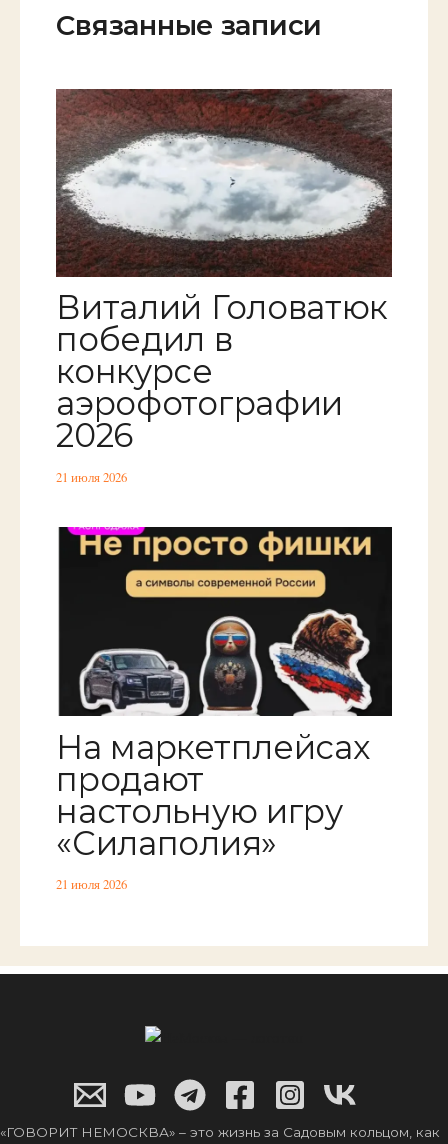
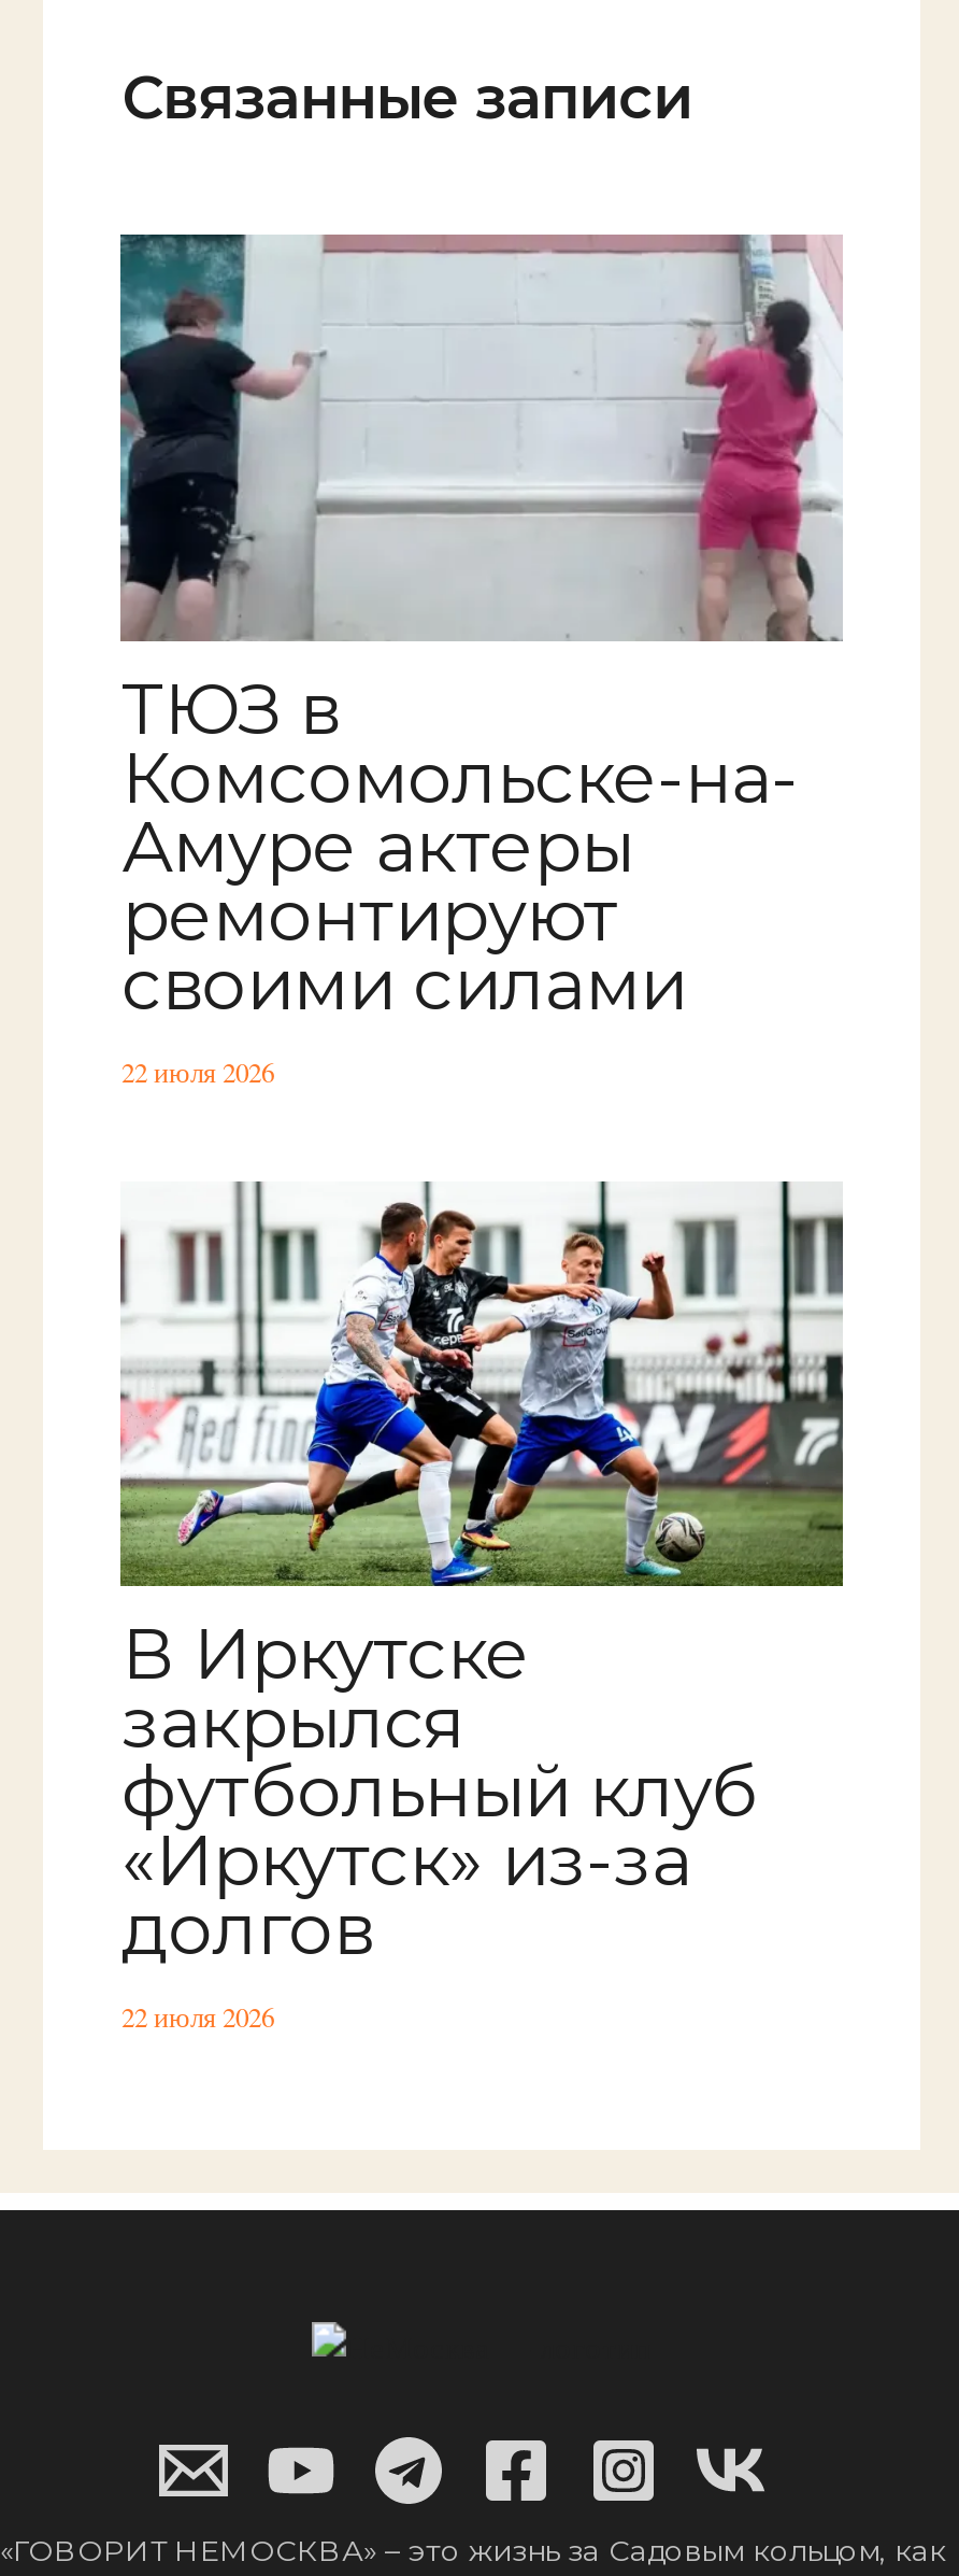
- [image]
- Виталий Головатюк
- победил в
- конкурсе
- аэрофотографии
- 2026
- 21 июля 2026
+ [image]
+ ТЮЗ в
+ Комсомольске-на-
+ Амуре актеры
+ ремонтируют
+ своими силами
+ 22 июля 2026

- [image]
- На маркетплейсах
- продают
- настольную игру
- «Силаполия»
- 21 июля 2026
+ [image]
+ В Иркутске
+ закрылся
+ футбольный клуб
+ «Иркутск» из-за
+ долгов
+ 22 июля 2026
